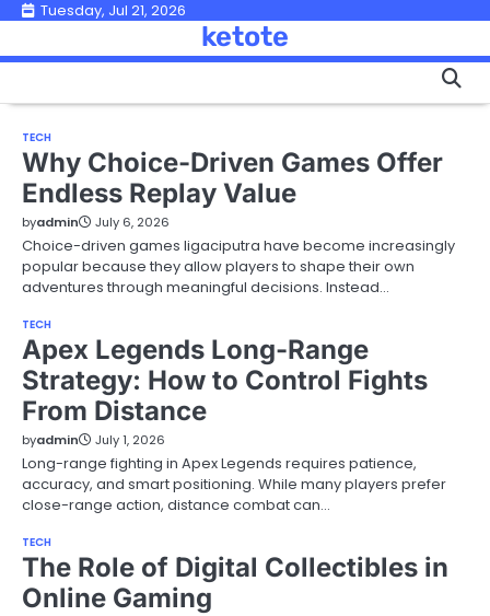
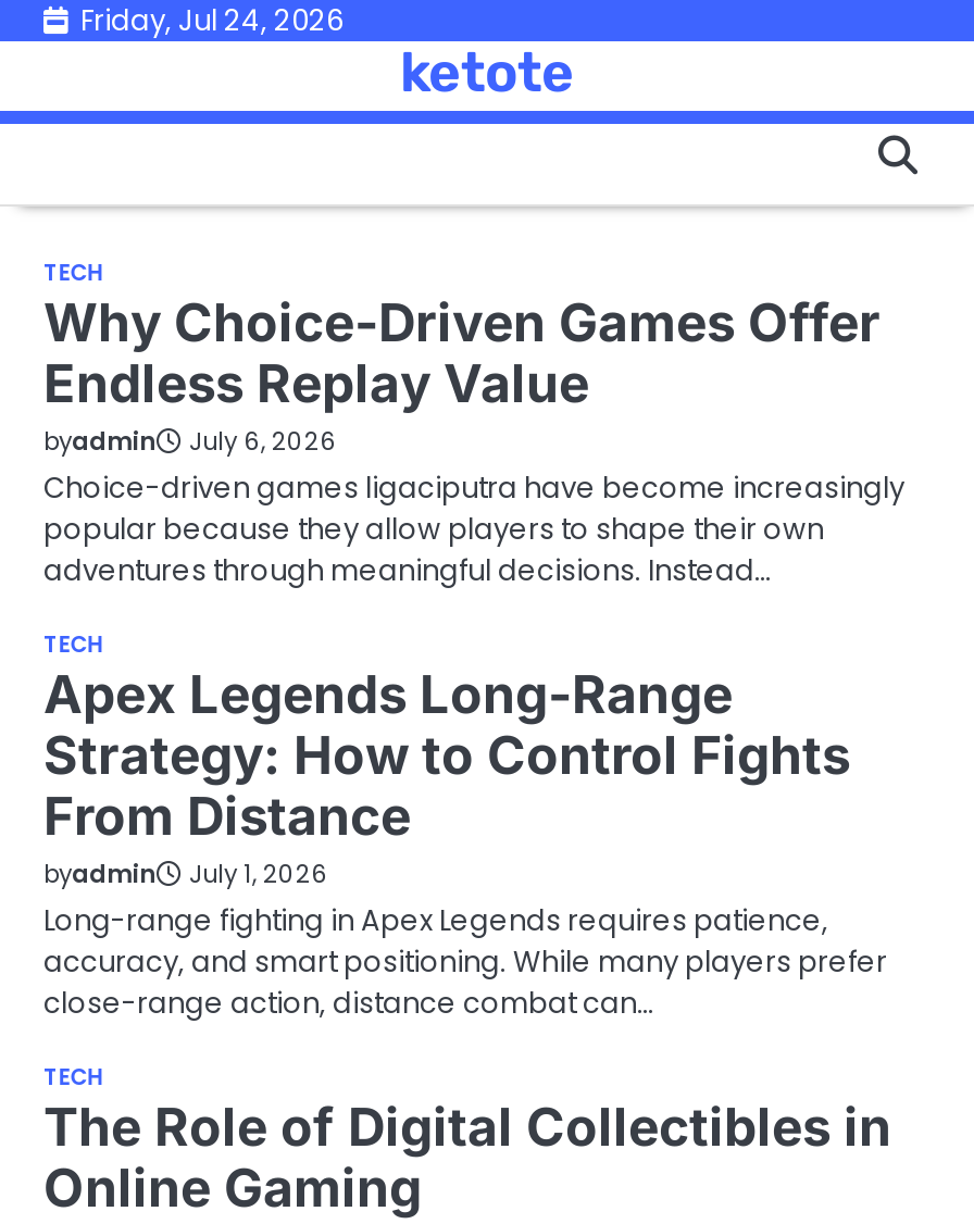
- Tuesday, Jul 21, 2026
+ Friday, Jul 24, 2026
